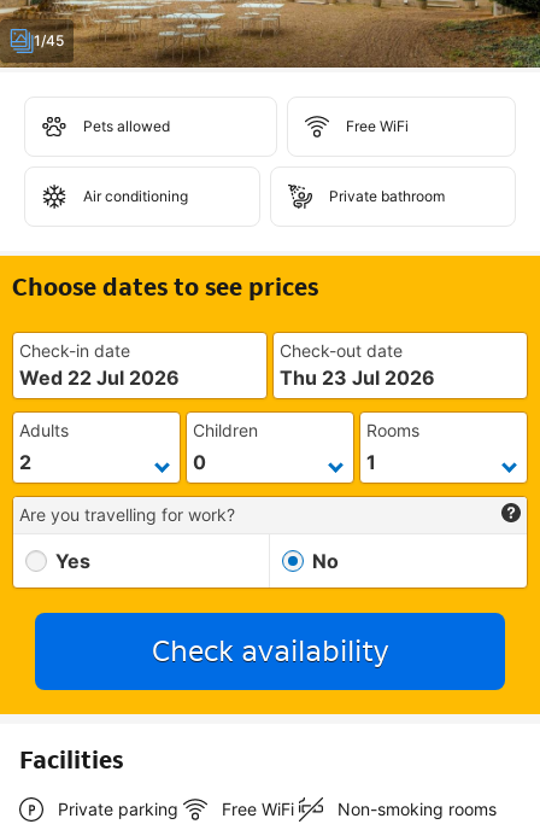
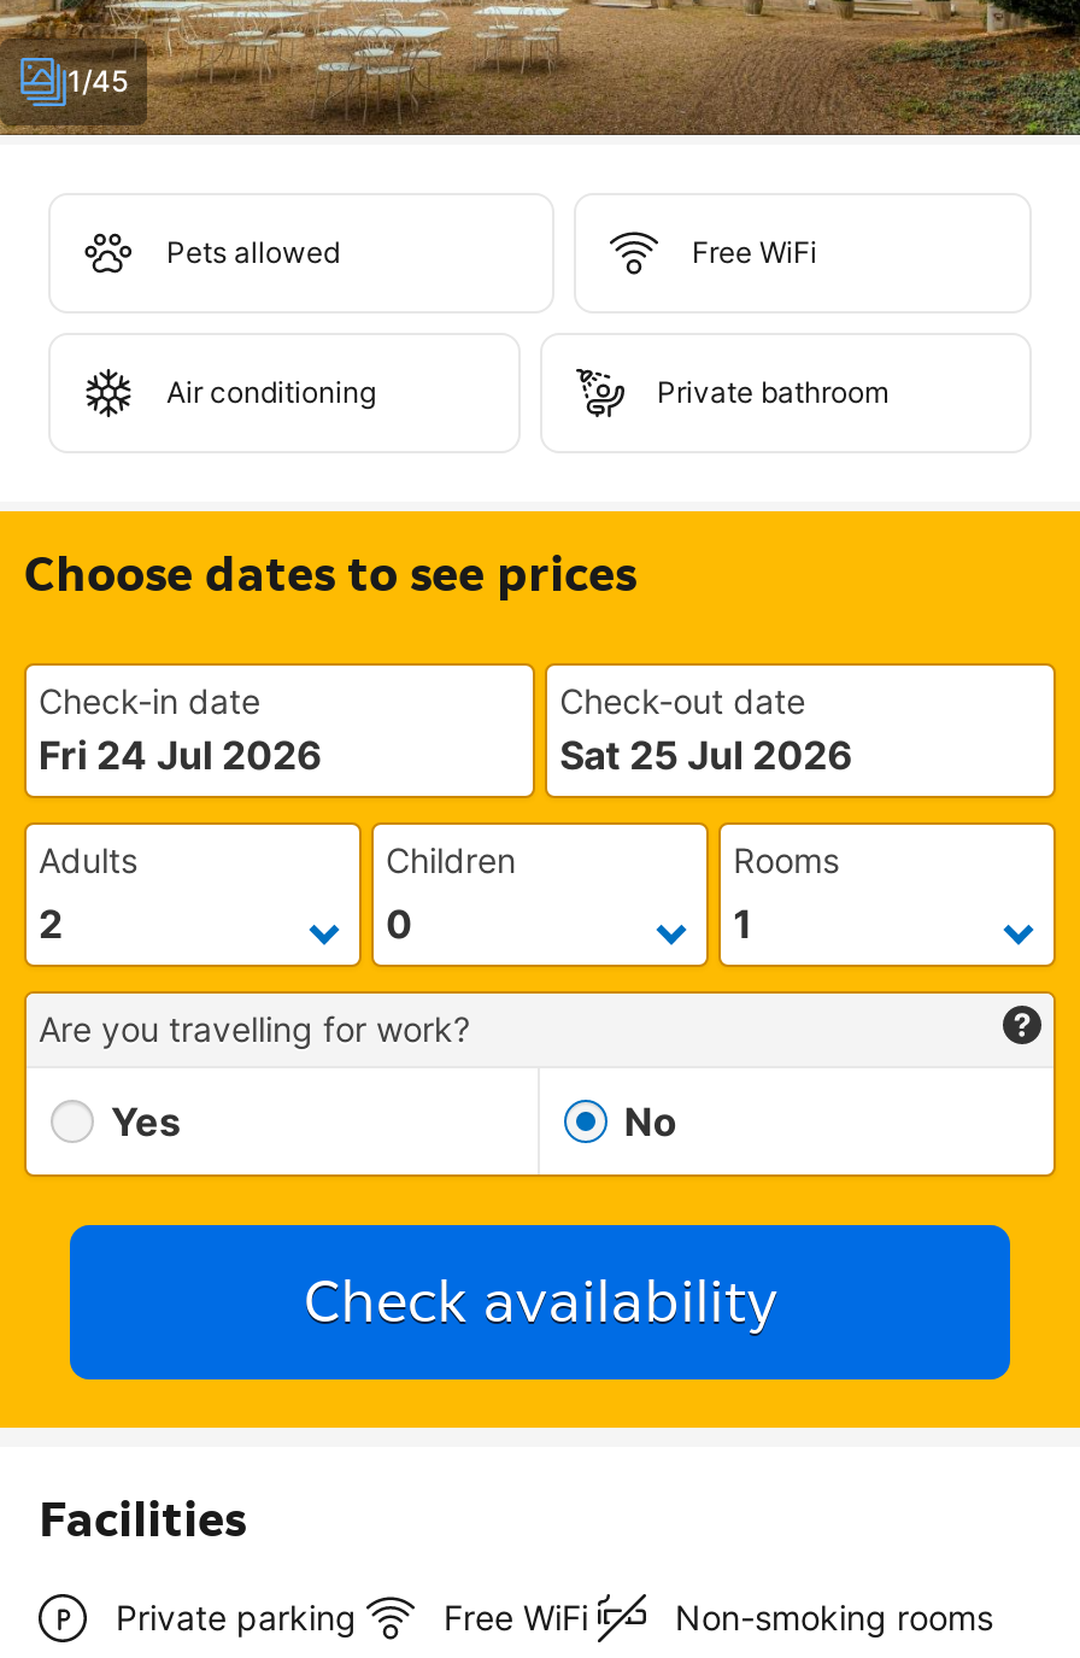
- Wed 22 Jul 2026
+ Fri 24 Jul 2026

- Thu 23 Jul 2026
+ Sat 25 Jul 2026
